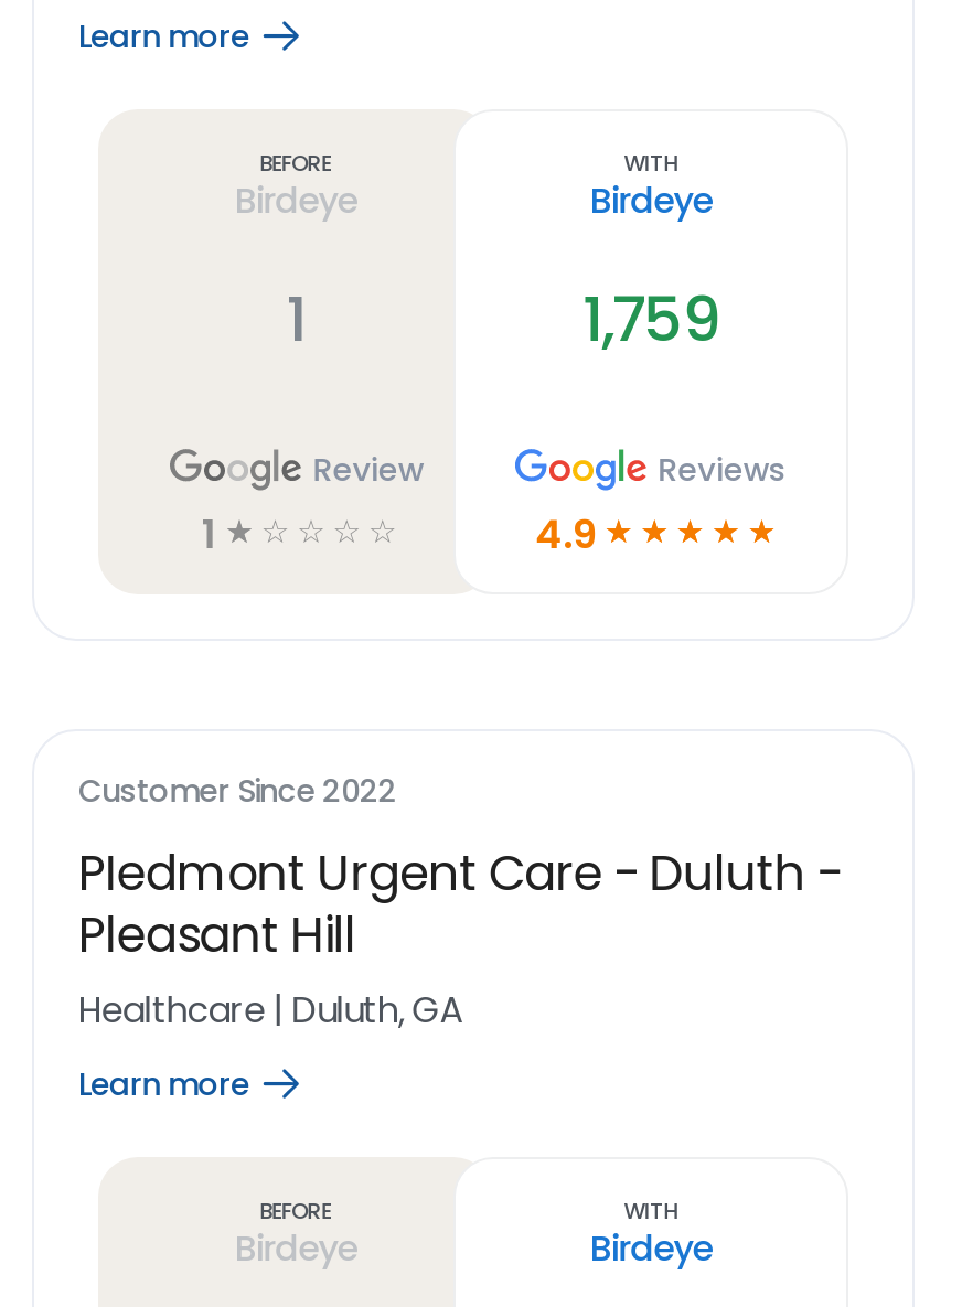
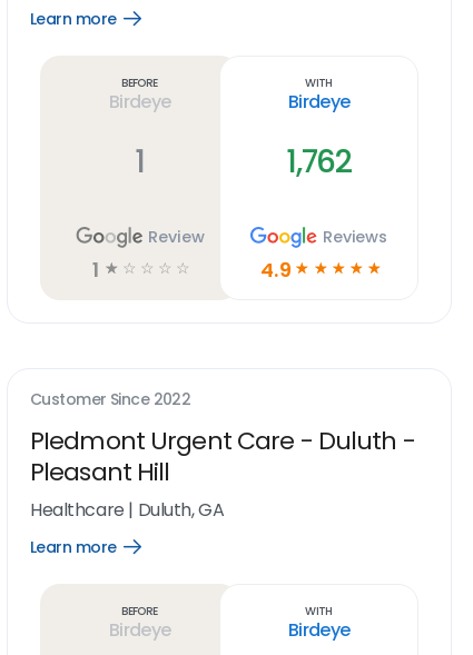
- 1,759
+ 1,762
